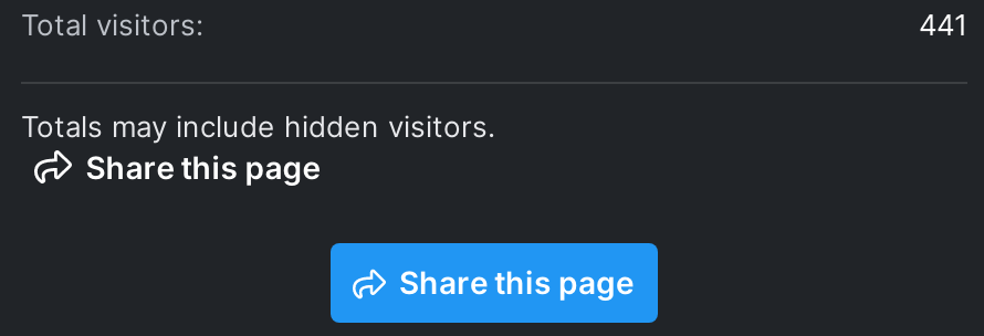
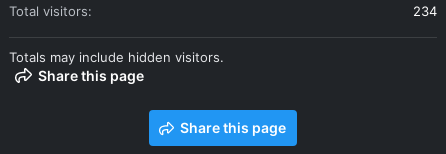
- 441
+ 234
